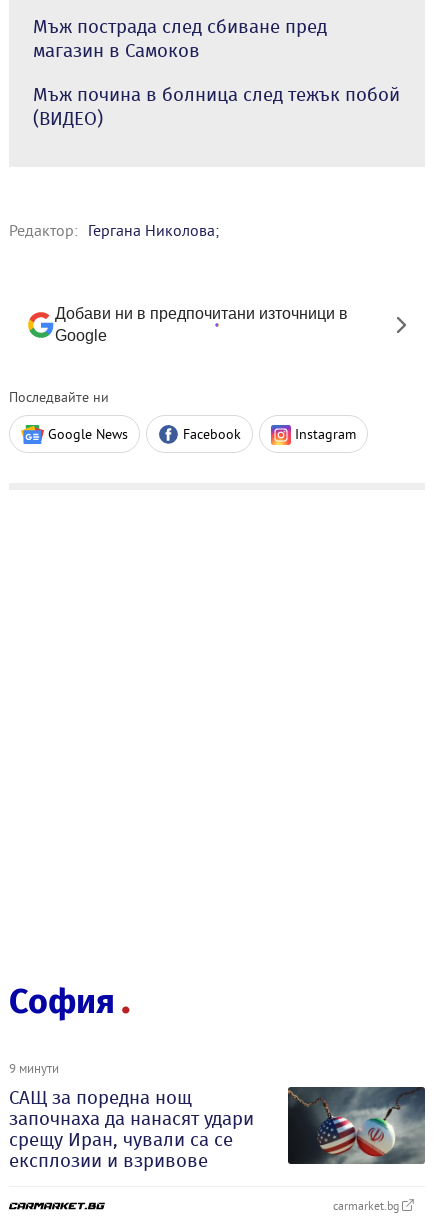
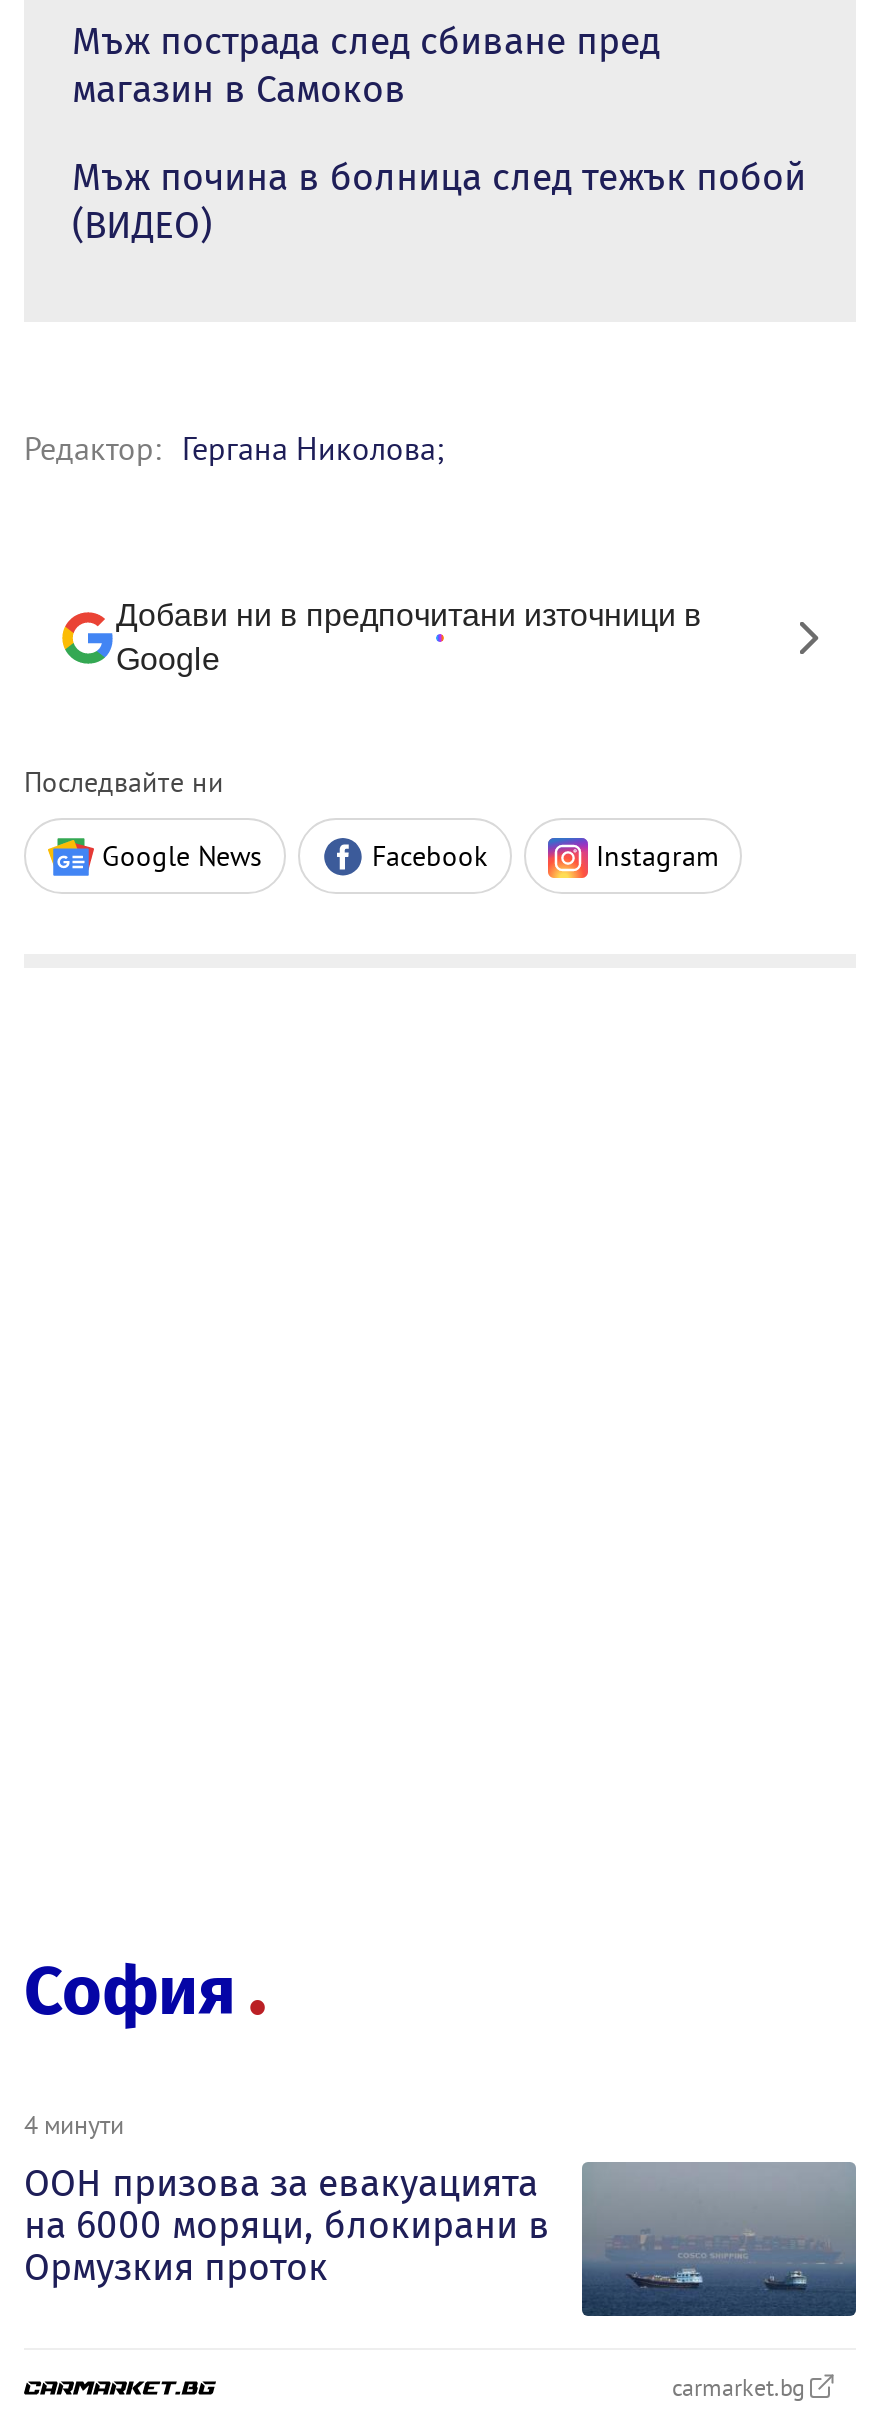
- [image]
- 9 минути
- САЩ за поредна нощ
- започнаха да нанасят удари
- срещу Иран, чували са се
- експлозии и взривове
+ [image]
+ 4 минути
+ ООН призова за евакуацията
+ на 6000 моряци, блокирани в
+ Ормузкия проток
